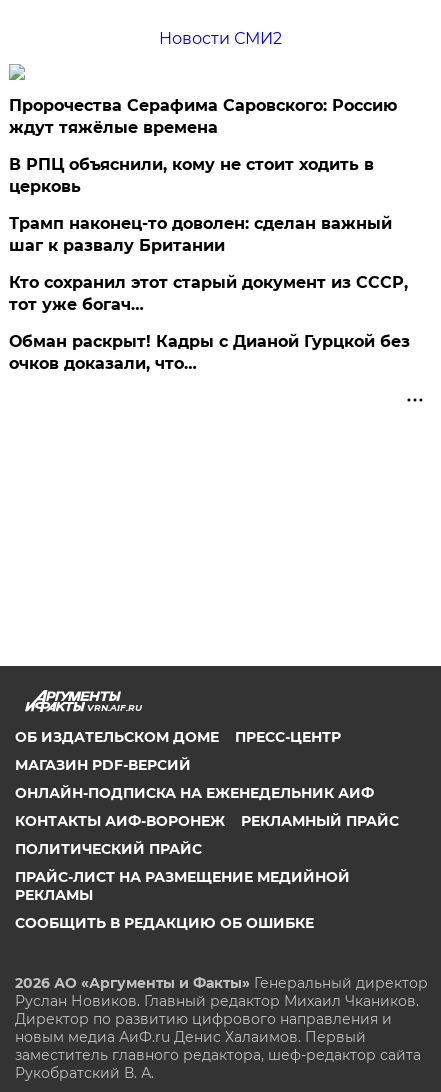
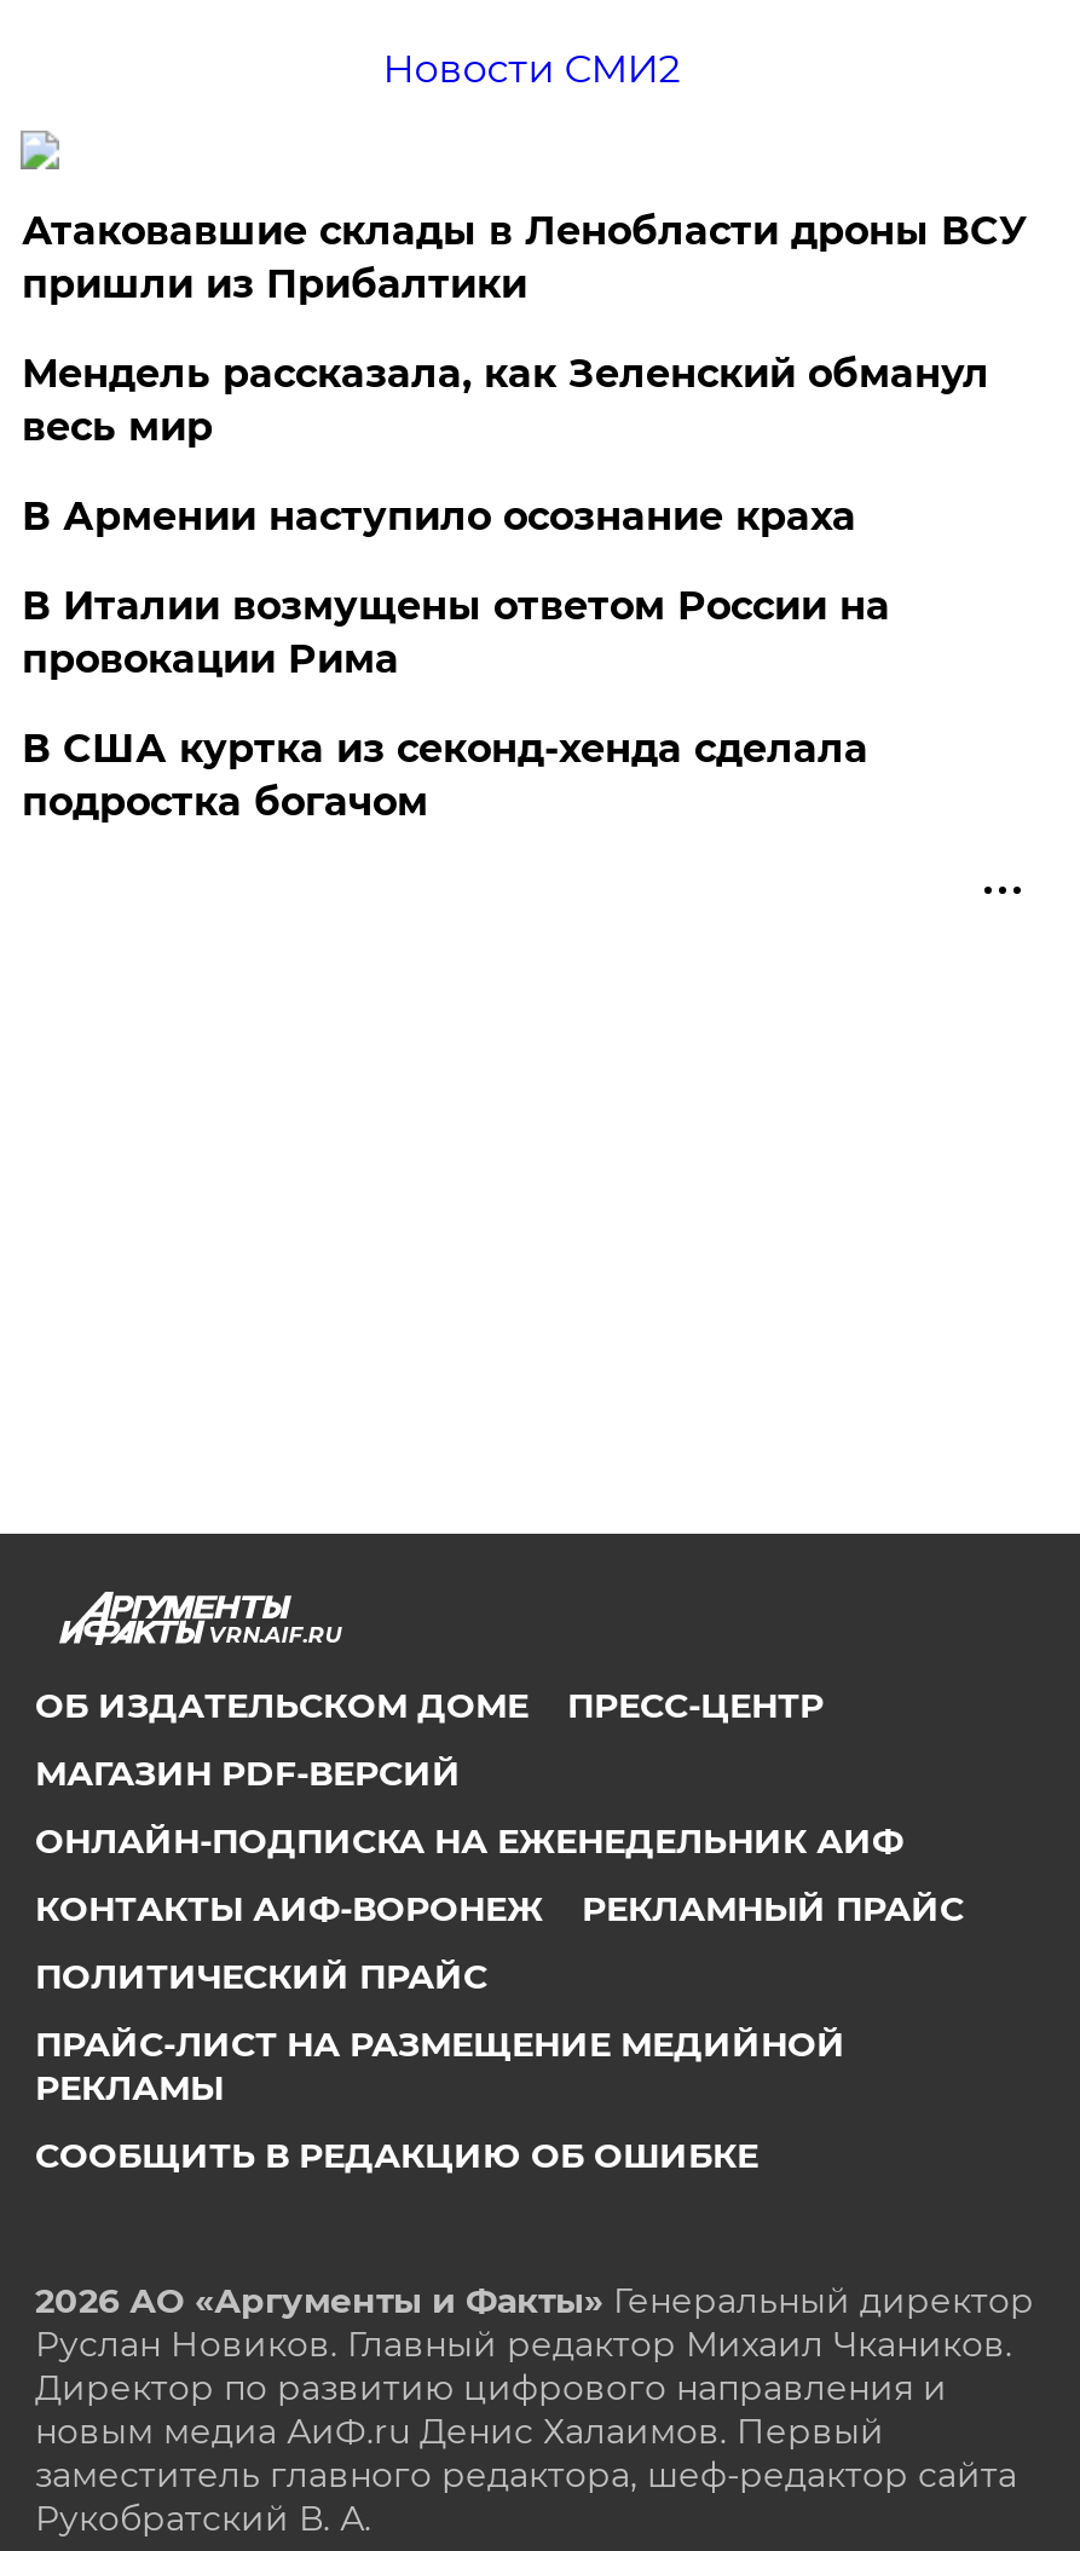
- Пророчества Серафима Саровского: Россию
- ждут тяжёлые времена
+ Атаковавшие склады в Ленобласти дроны ВСУ
+ пришли из Прибалтики

- В РПЦ объяснили, кому не стоит ходить в
- церковь
+ Мендель рассказала, как Зеленский обманул
+ весь мир

- Трамп наконец-то доволен: сделан важный
- шаг к развалу Британии
+ В Армении наступило осознание краха

- Кто сохранил этот старый документ из СССР,
- тот уже богач…
+ В Италии возмущены ответом России на
+ провокации Рима

- Обман раскрыт! Кадры с Дианой Гурцкой без
- очков доказали, что…
+ В США куртка из секонд-хенда сделала
+ подростка богачом
